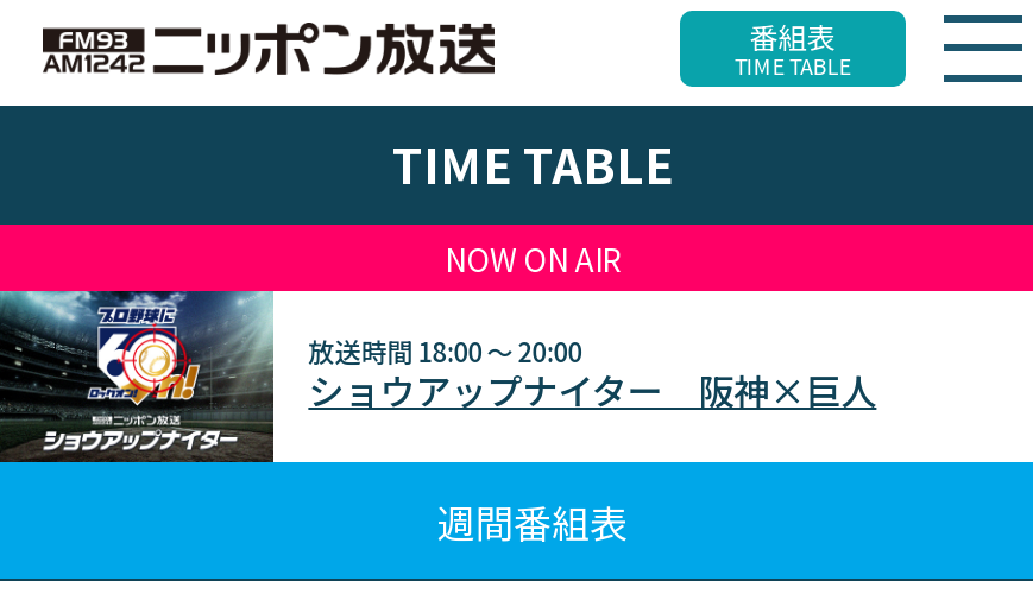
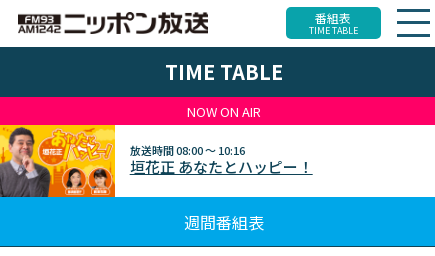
- [image]
- 放送時間18:00 ～ 20:00
- ショウアップナイター 阪神×巨人
+ [image]
+ 放送時間08:00 ～ 10:16
+ 垣花正 あなたとハッピー！
